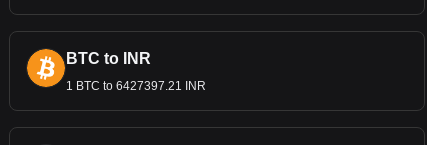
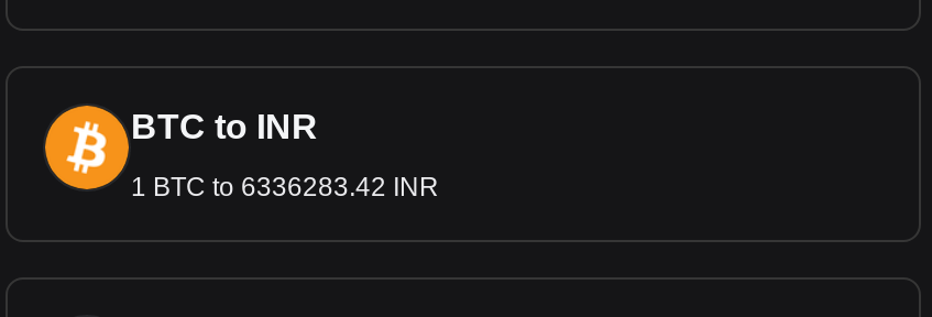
- 1 BTC to 6427397.21 INR
+ 1 BTC to 6336283.42 INR
